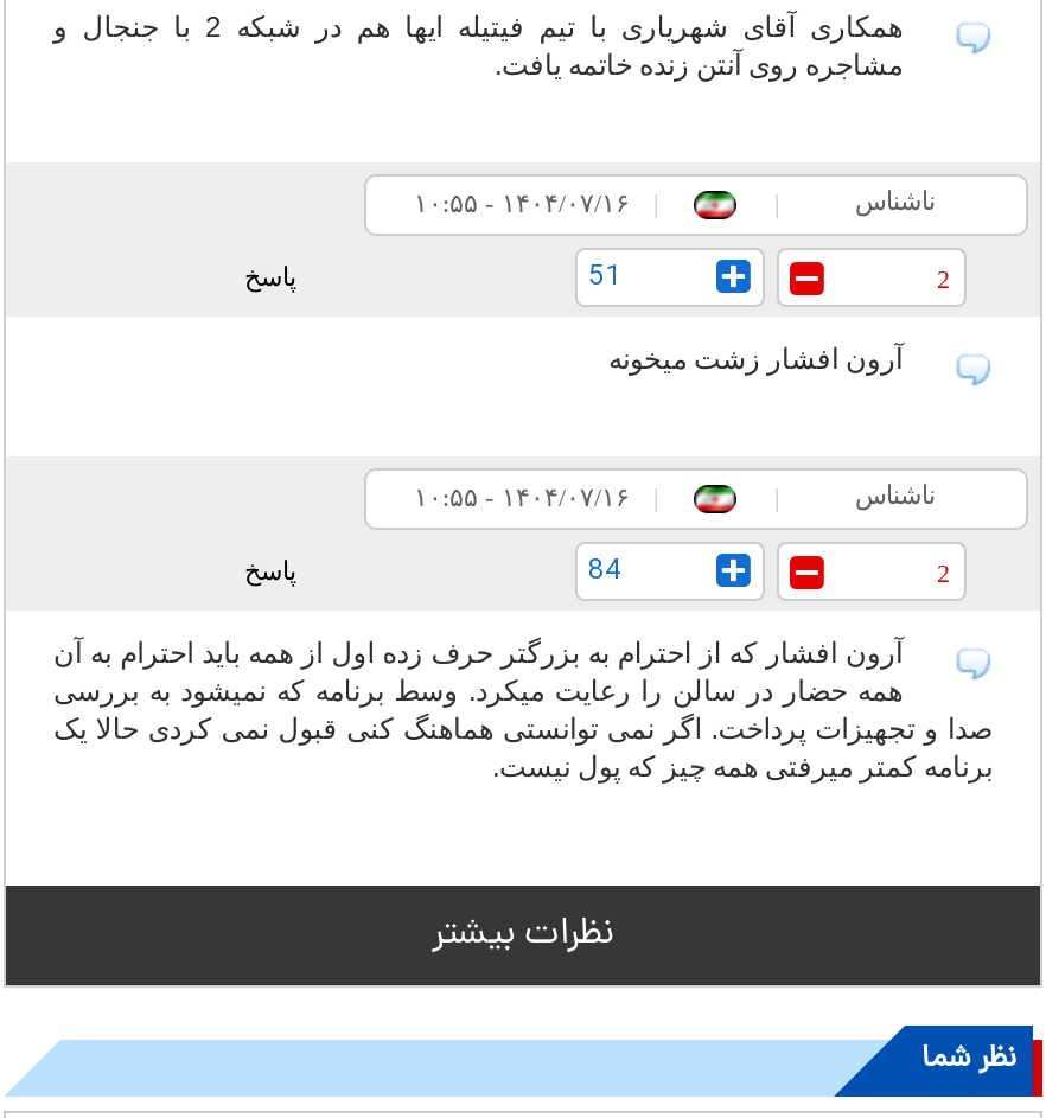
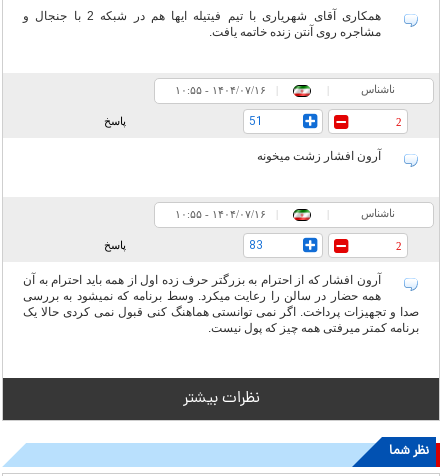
- 84
+ 83
